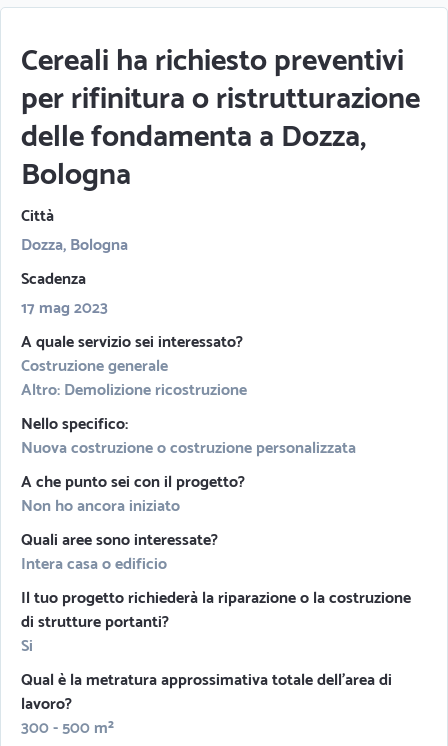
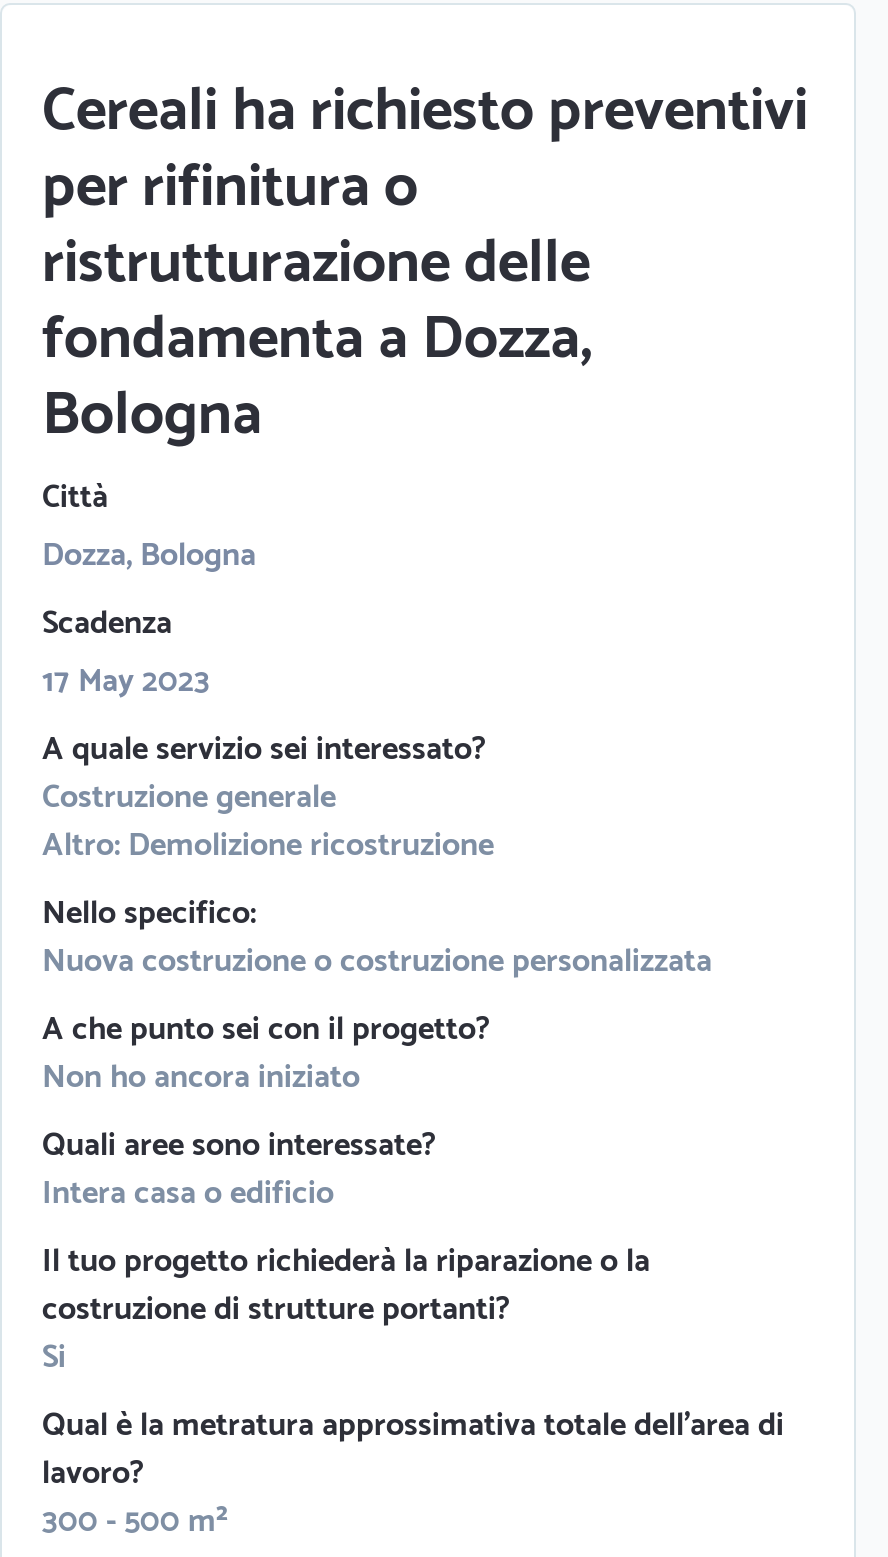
- 17 mag 2023
+ 17 May 2023
